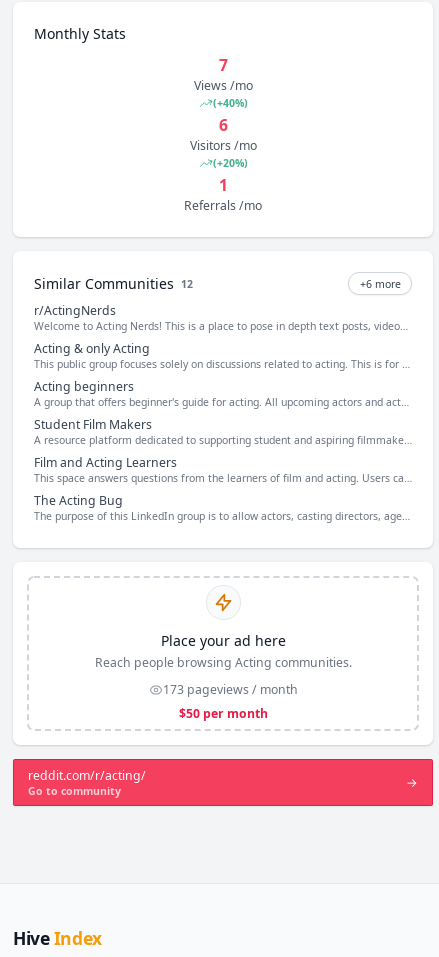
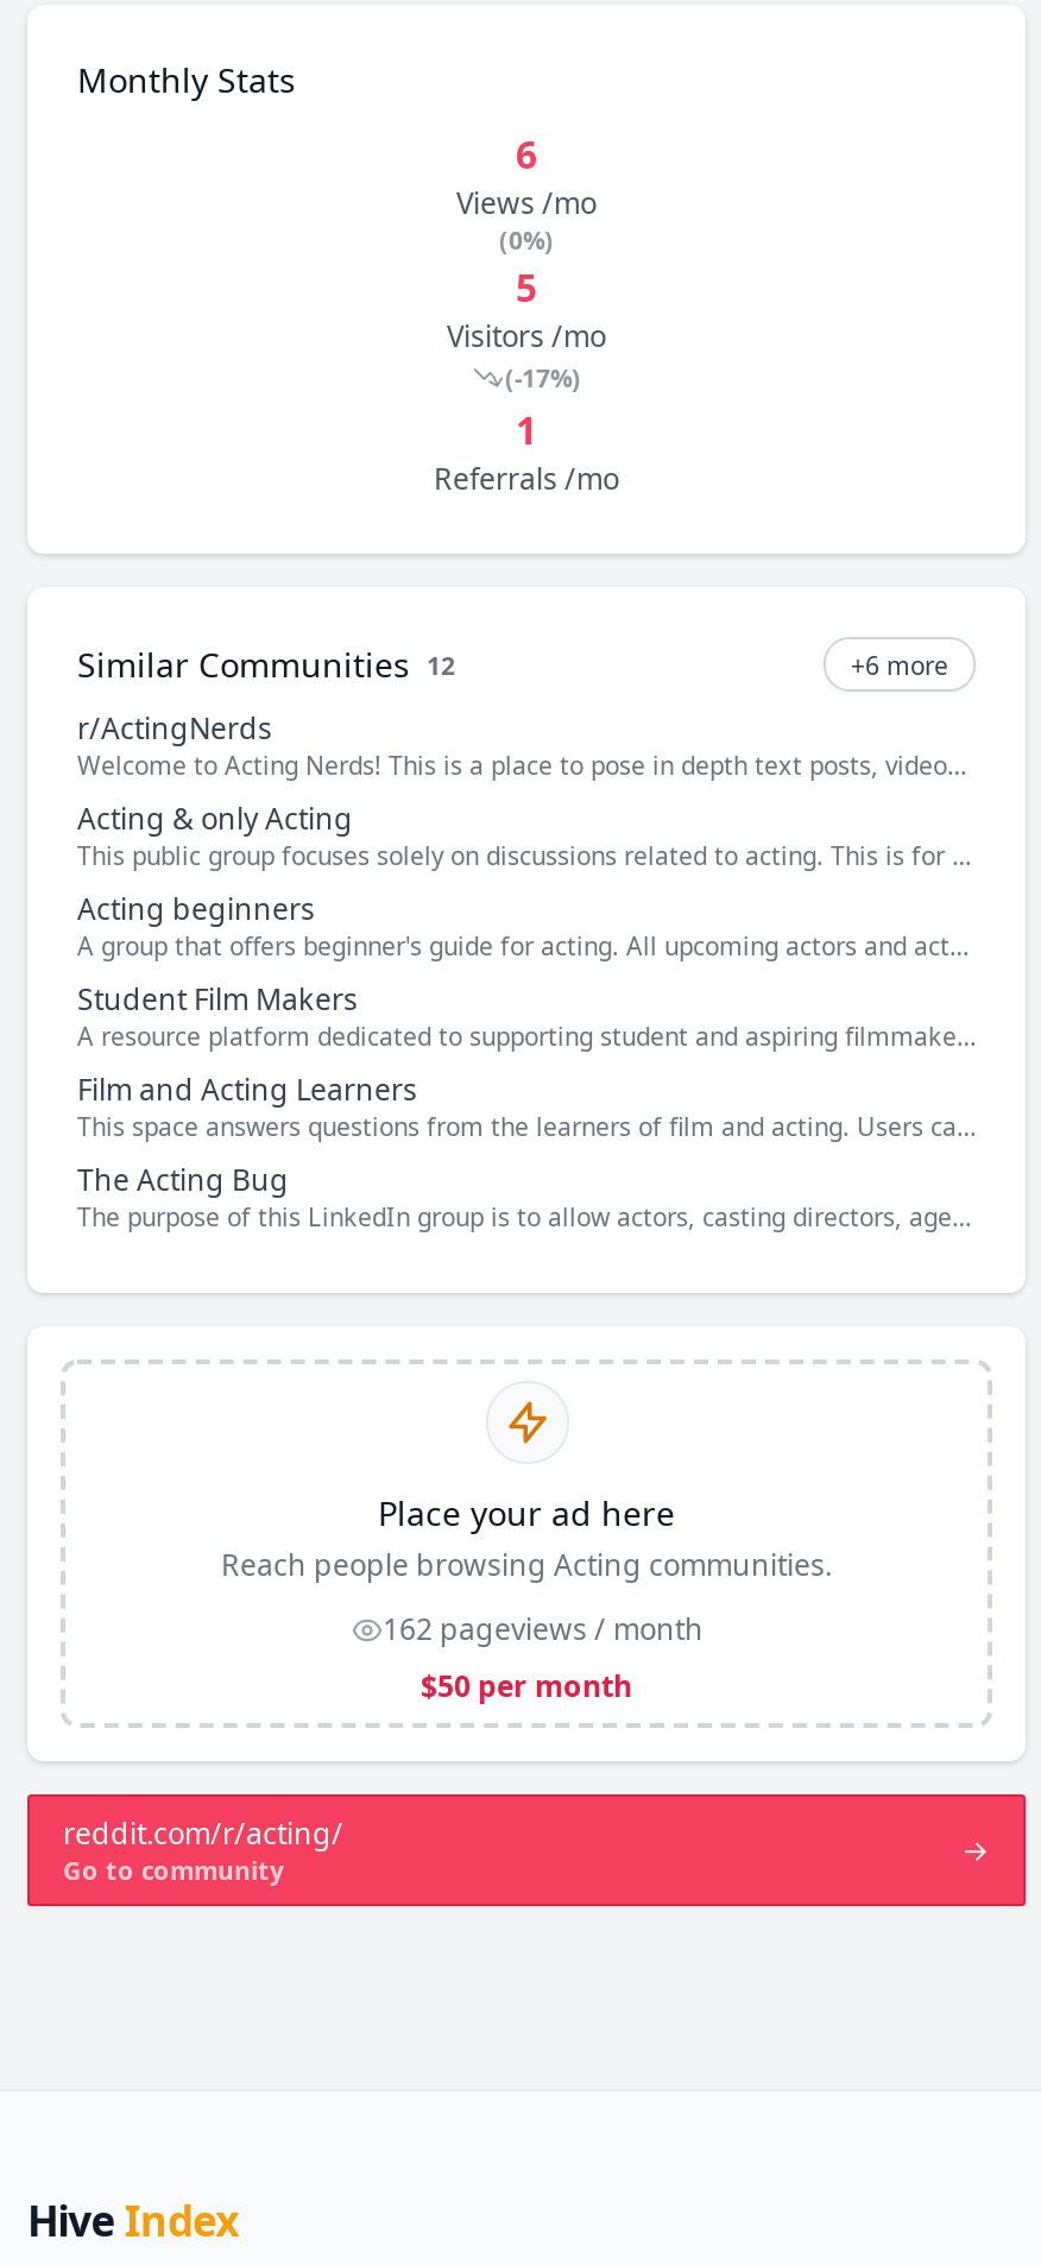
- 7
+ 6

- (+40%)
+ (0%)

- 6
+ 5

- (+20%)
+ (-17%)

- 173 pageviews / month
+ 162 pageviews / month
